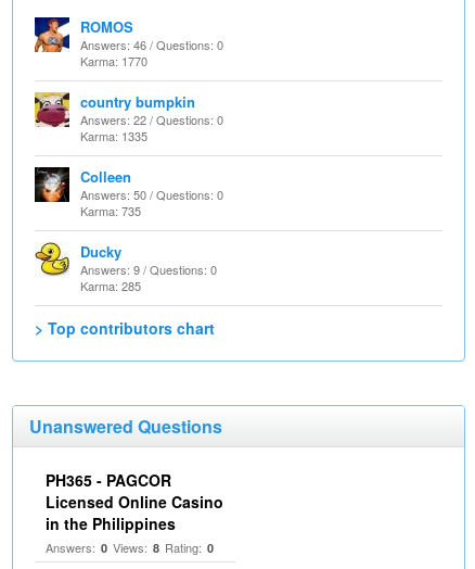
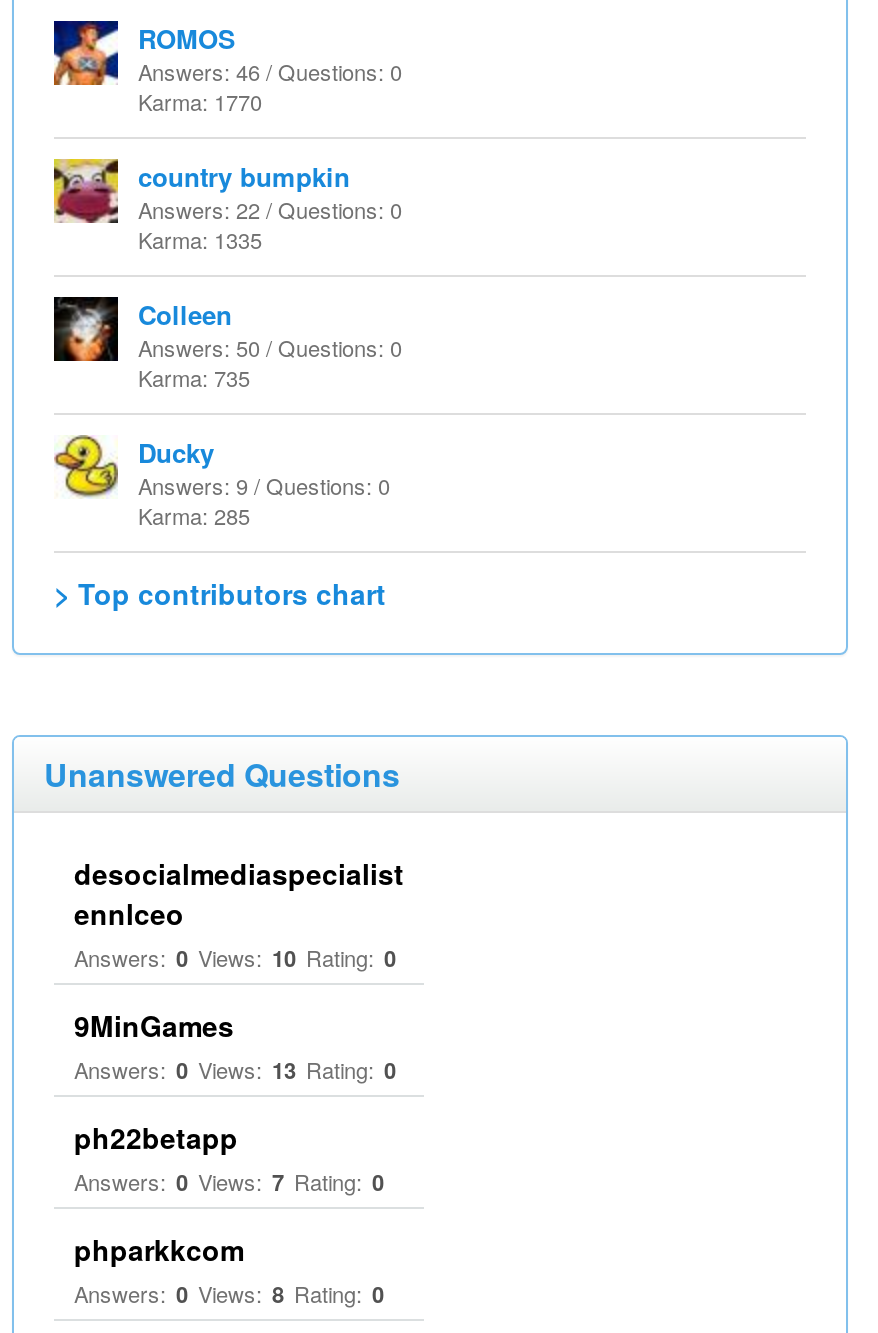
- PH365 - PAGCOR
- Licensed Online Casino
- in the Philippines
+ desocialmediaspecialist
+ ennlceo
+ Answers: 0 Views: 10 Rating: 0
+ 9MinGames
+ Answers: 0 Views: 13 Rating: 0
+ ph22betapp
+ Answers: 0 Views: 7 Rating: 0
+ phparkkcom
